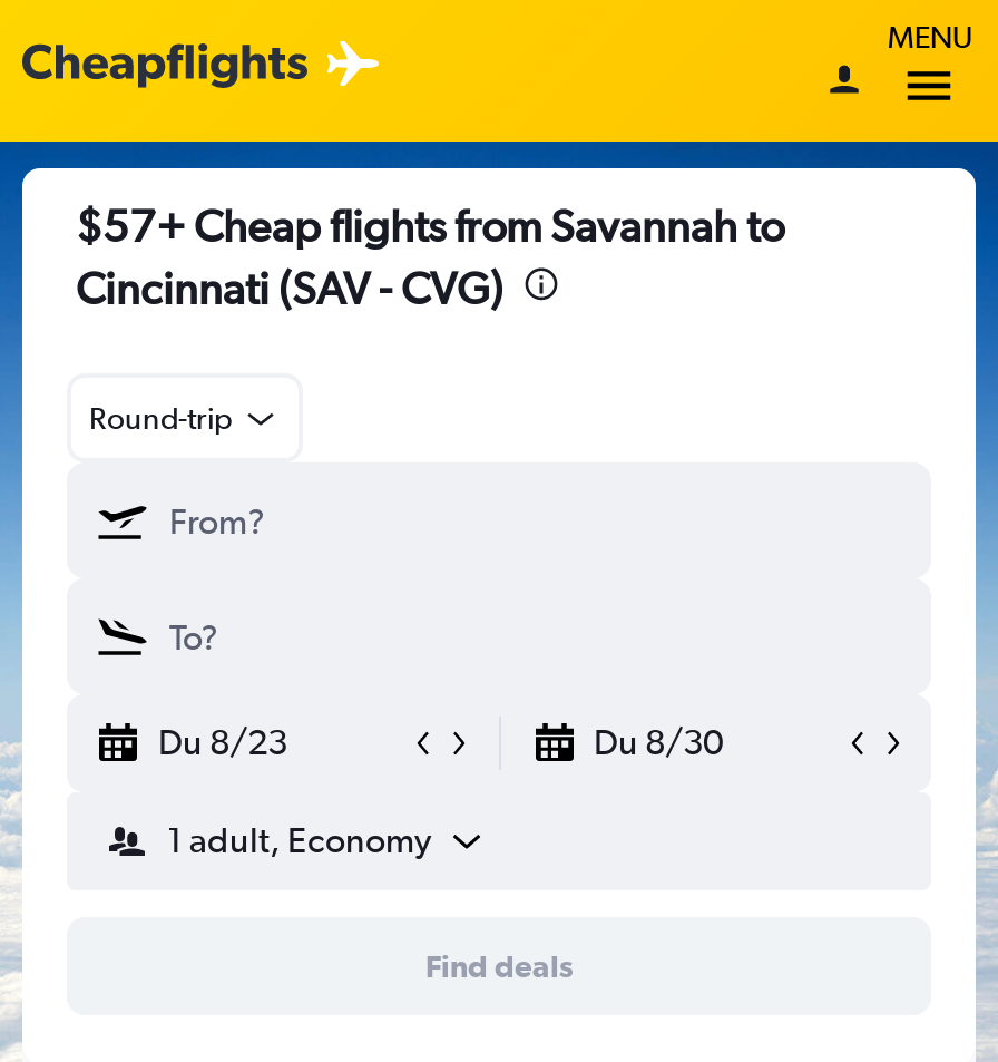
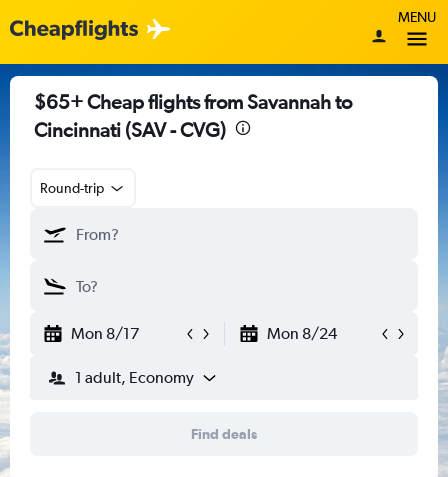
- $57+ Cheap flights from Savannah to
+ $65+ Cheap flights from Savannah to

- Du 8/23
- Du 8/30
+ Mon 8/17
+ Mon 8/24
